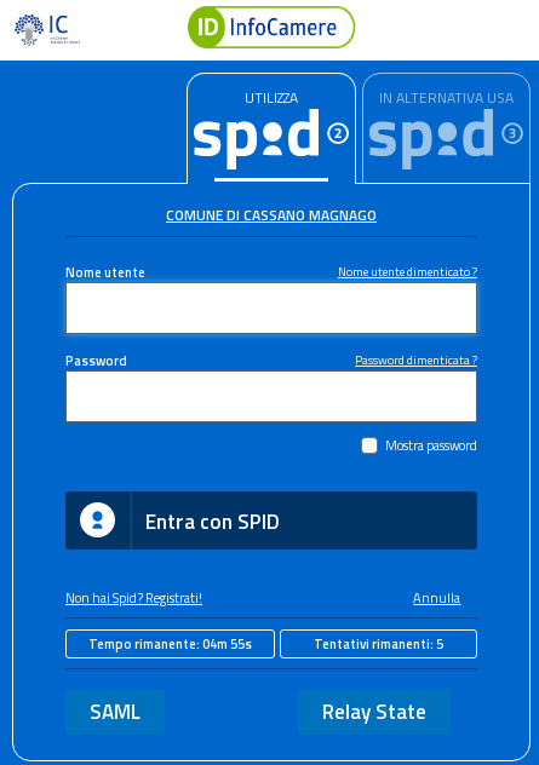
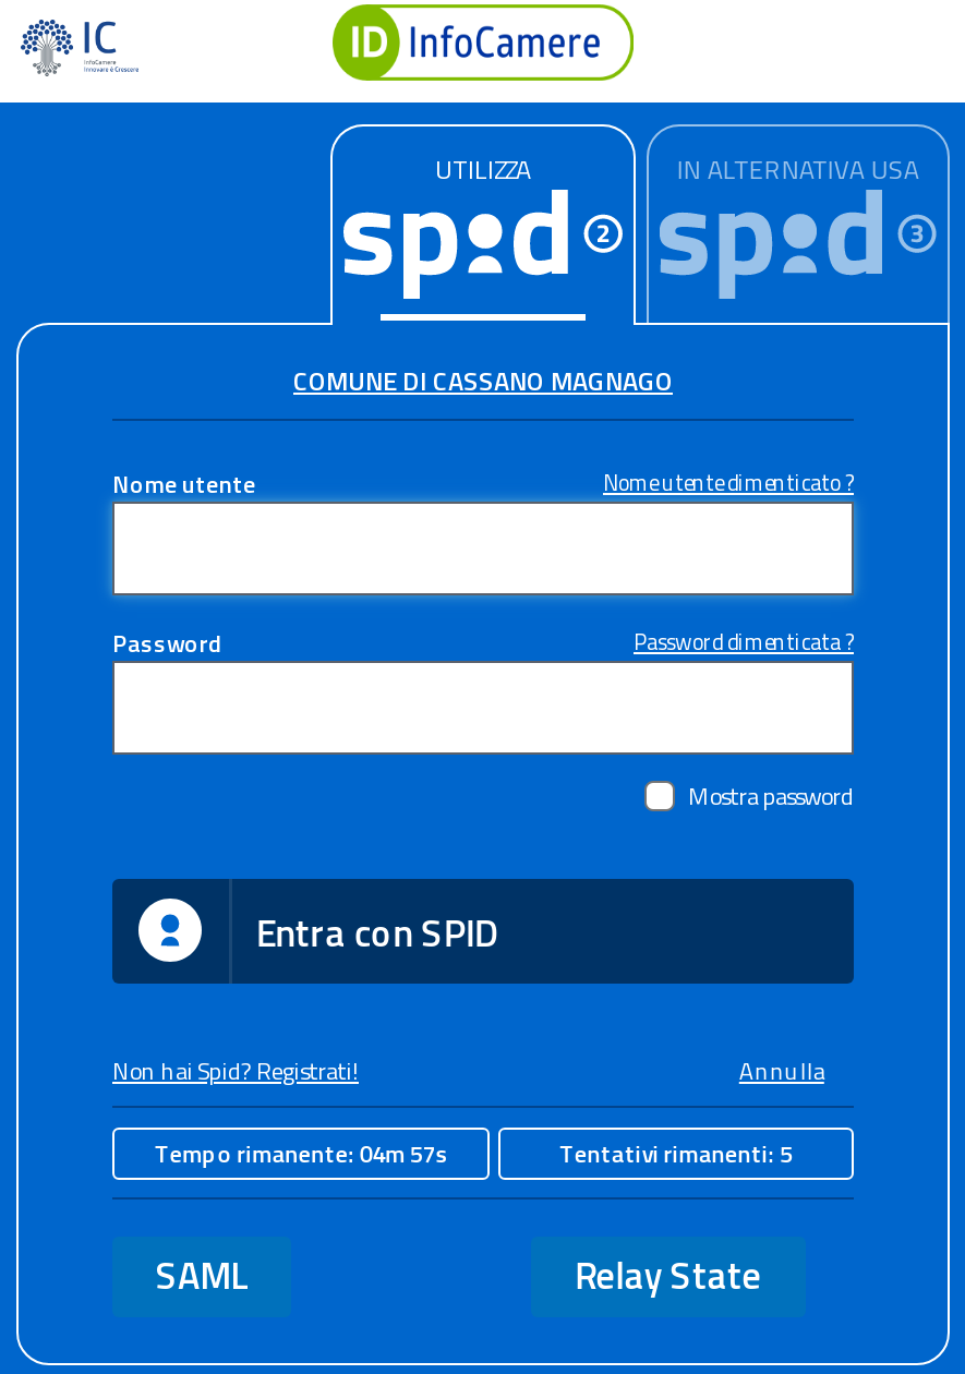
- Tempo rimanente: 04m 55s
+ Tempo rimanente: 04m 57s
